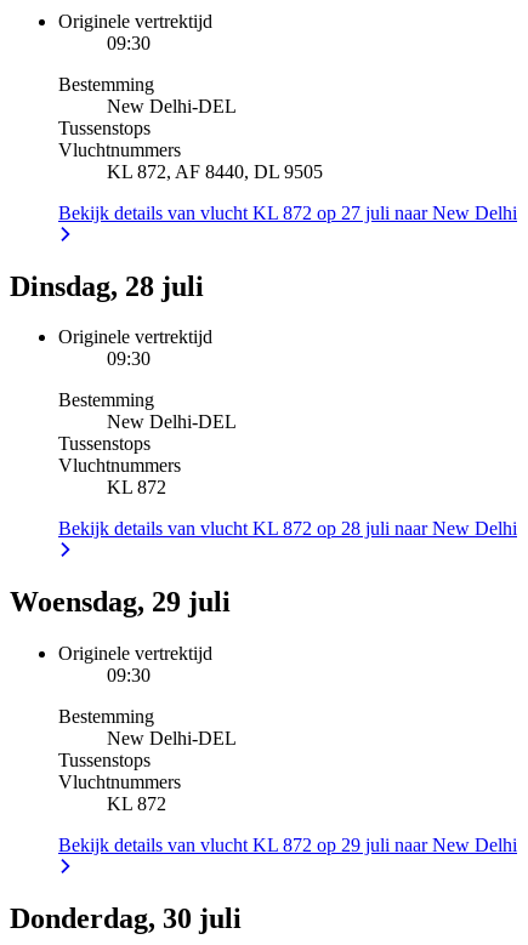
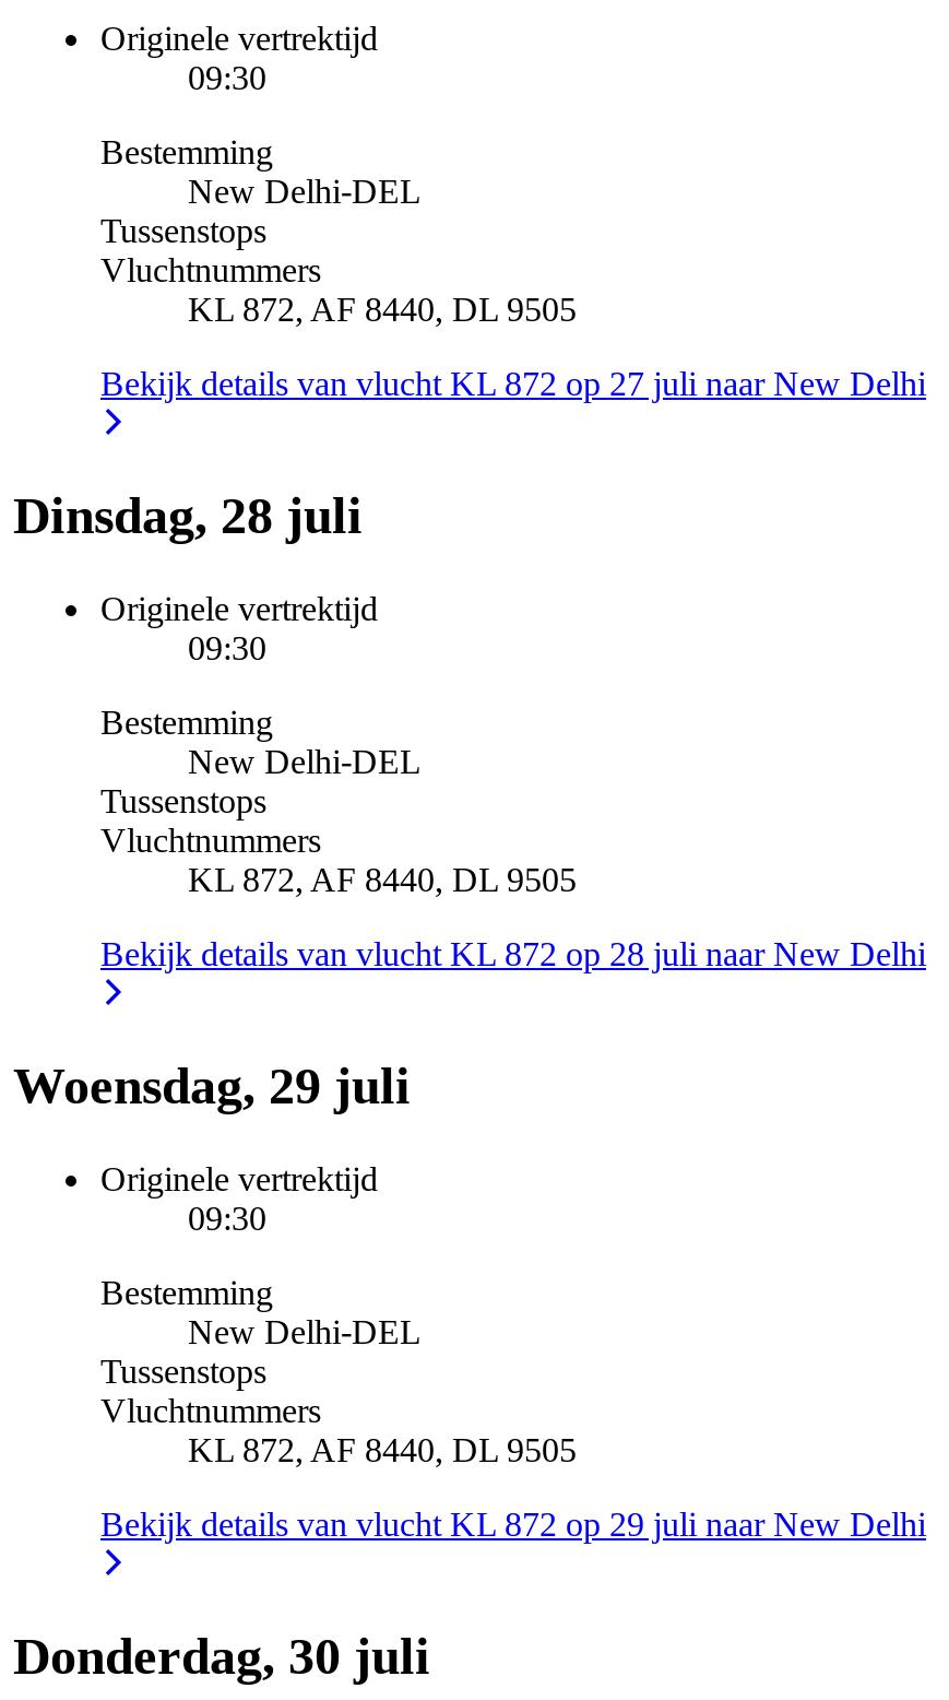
- KL 872
+ KL 872, AF 8440, DL 9505

- KL 872
+ KL 872, AF 8440, DL 9505
